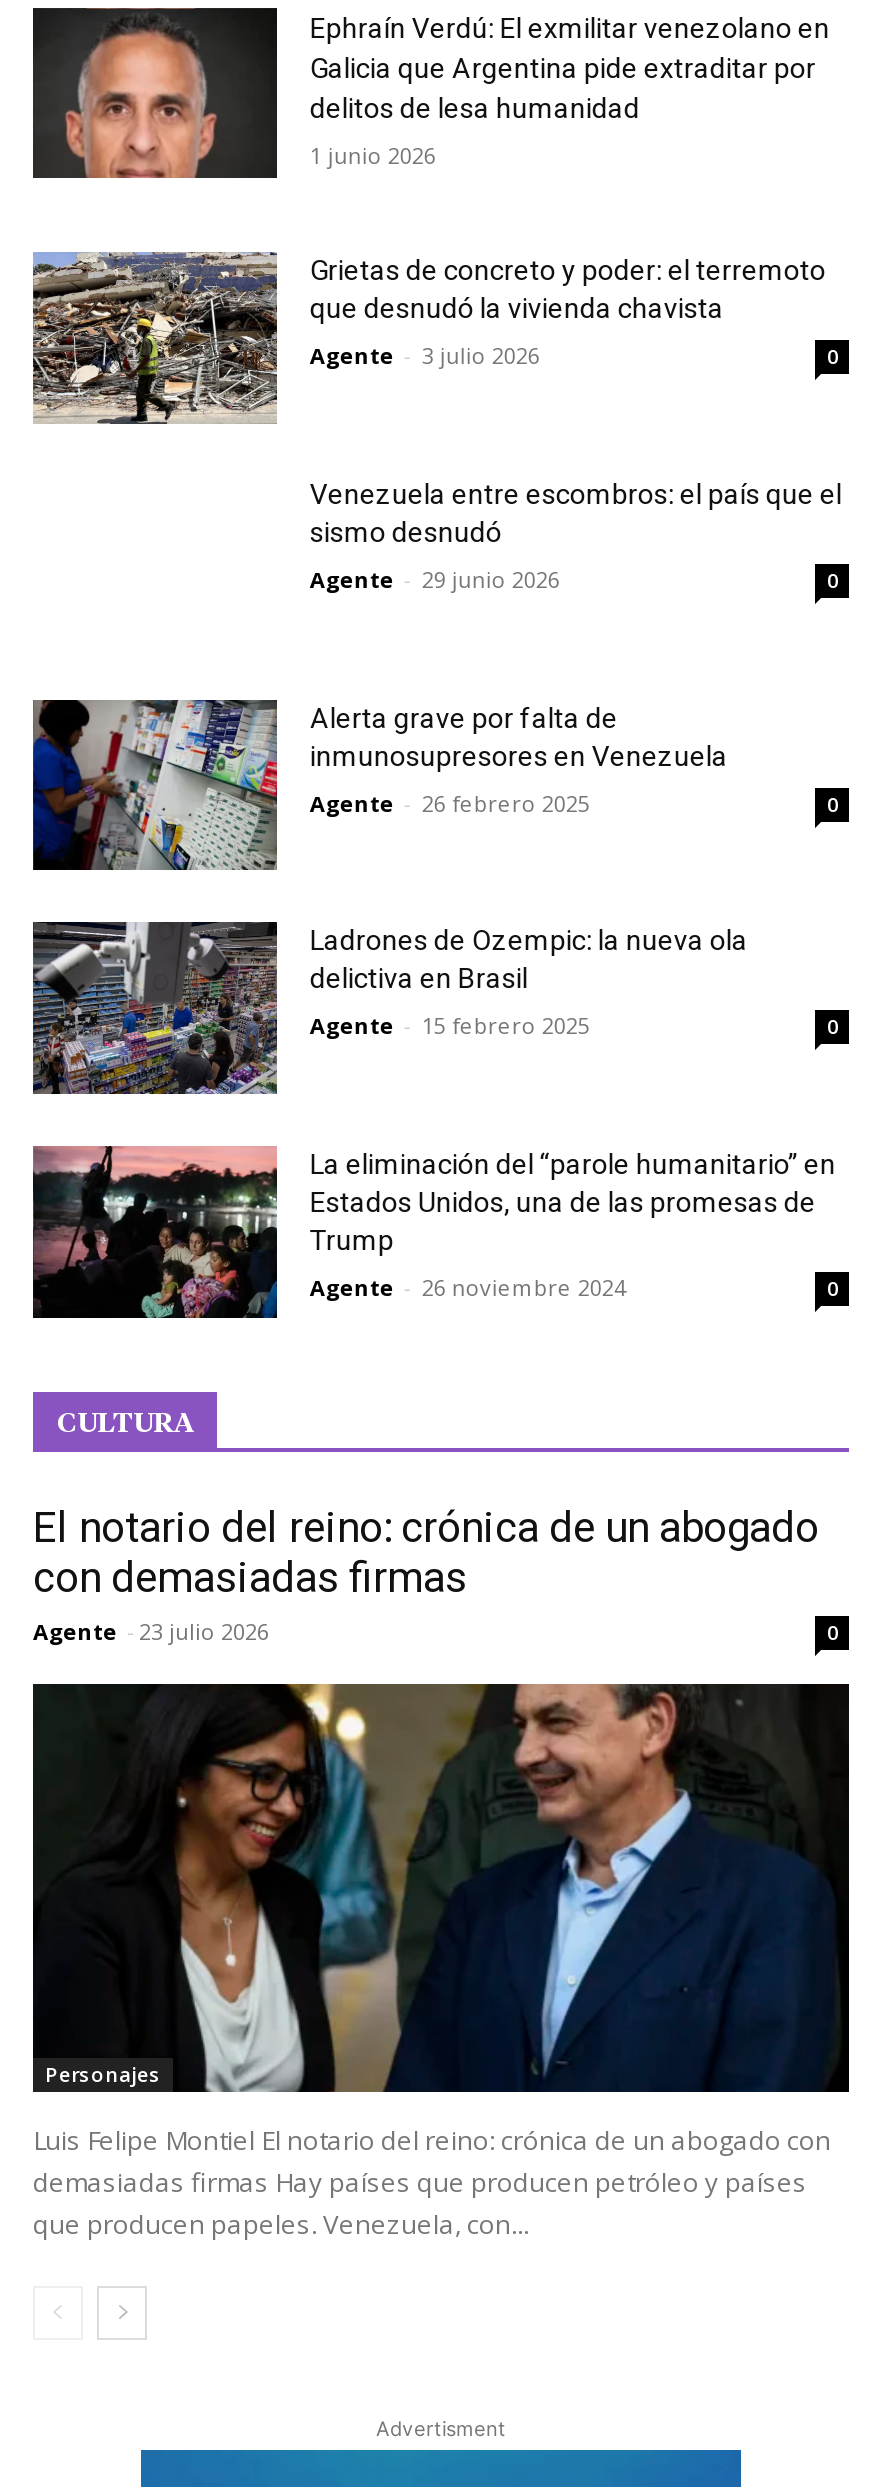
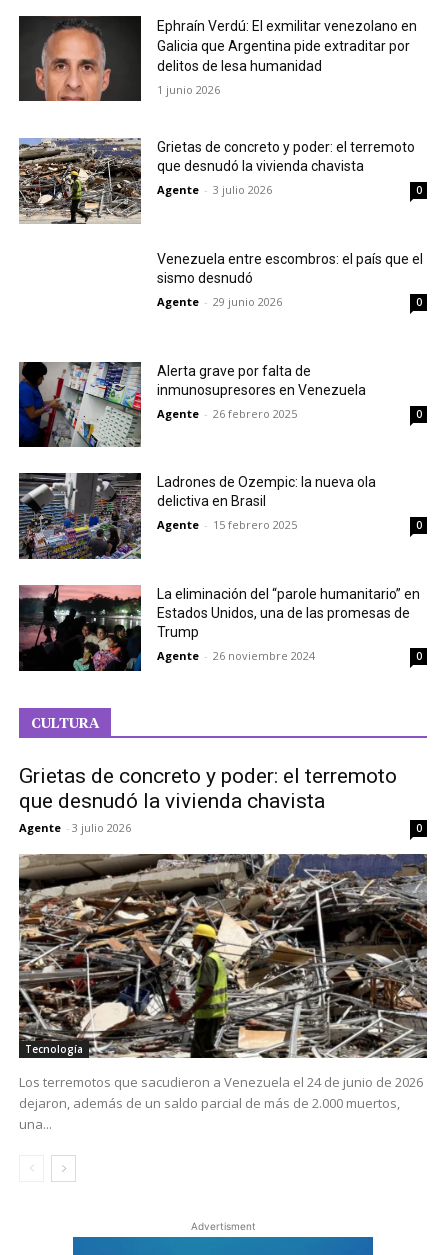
- El notario del reino: crónica de un abogado
- con demasiadas firmas
- Agente - 23 julio 2026
+ Grietas de concreto y poder: el terremoto
+ que desnudó la vivienda chavista
+ Agente - 3 julio 2026

- [image]
- Personajes
+ [image]
+ Tecnología

- Luis Felipe Montiel El notario del reino: crónica de un abogado con
- demasiadas firmas Hay países que producen petróleo y países
- que producen papeles. Venezuela, con...
+ Los terremotos que sacudieron a Venezuela el 24 de junio de 2026
+ dejaron, además de un saldo parcial de más de 2.000 muertos,
+ una...
